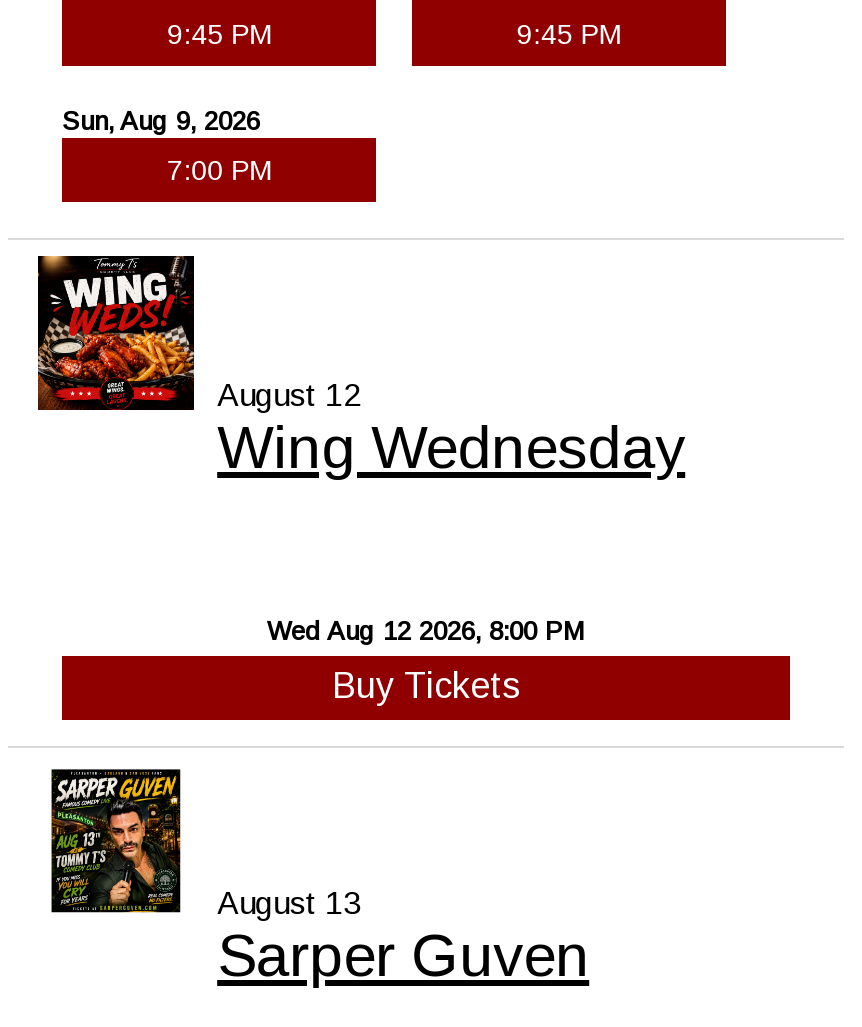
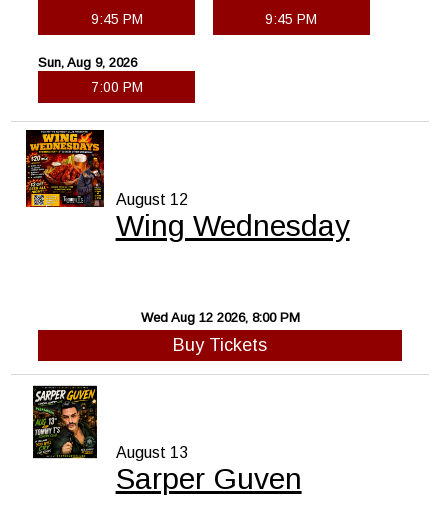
- [image]
+ [image]
